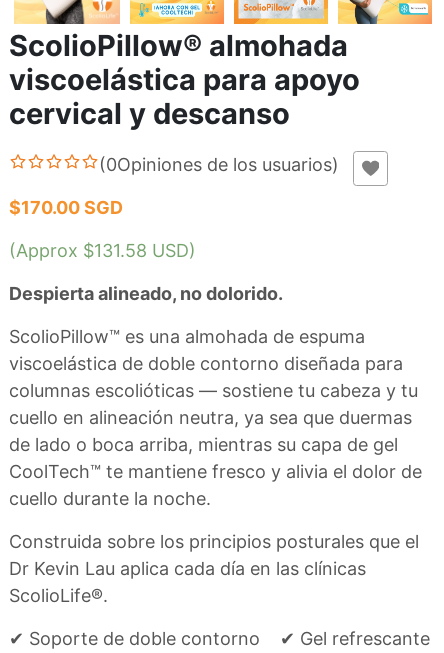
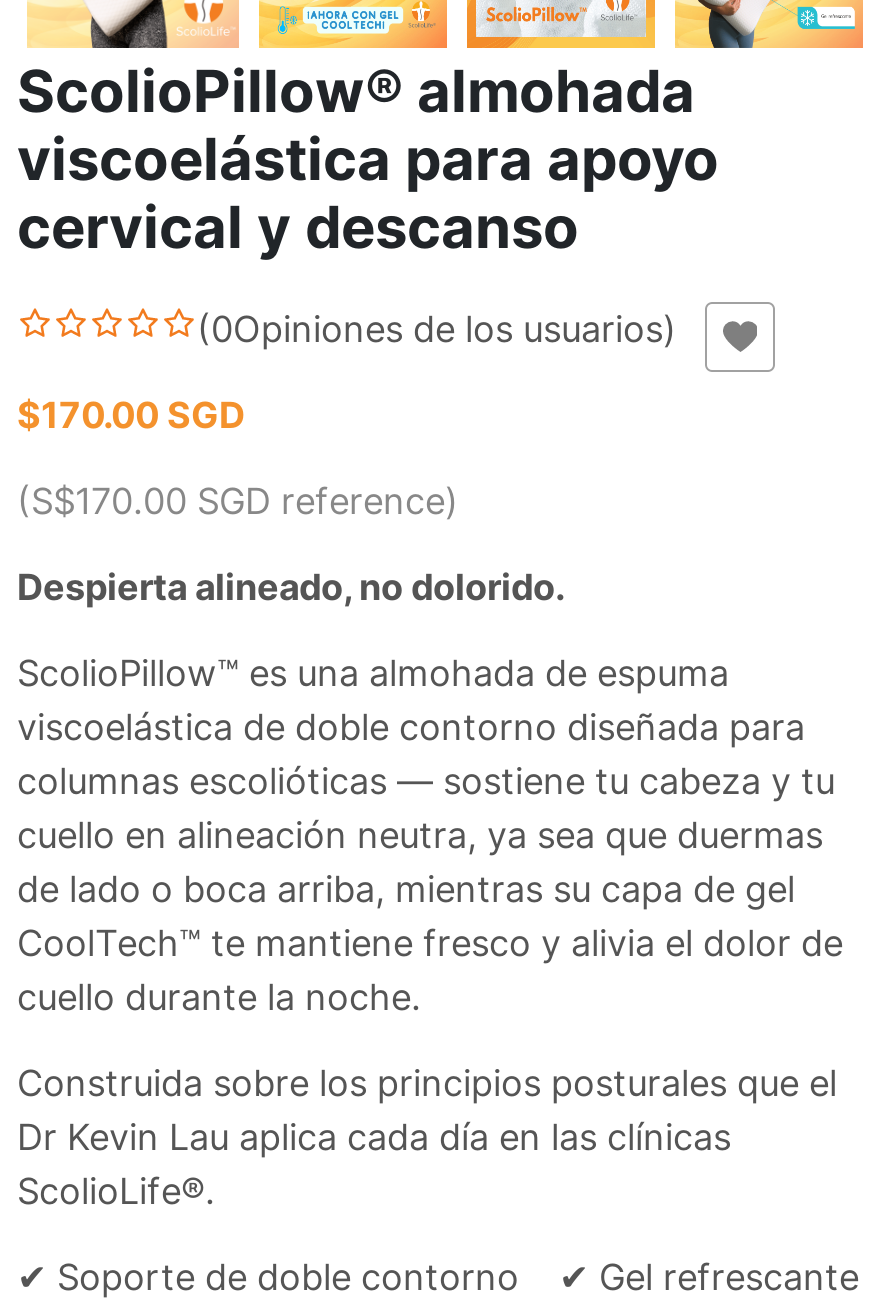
- (Approx $131.58 USD)
+ (S$170.00 SGD reference)
